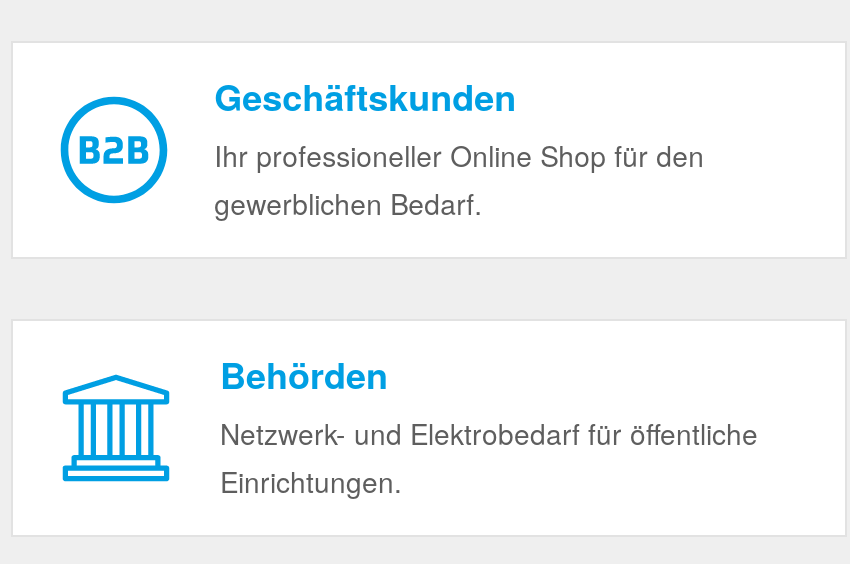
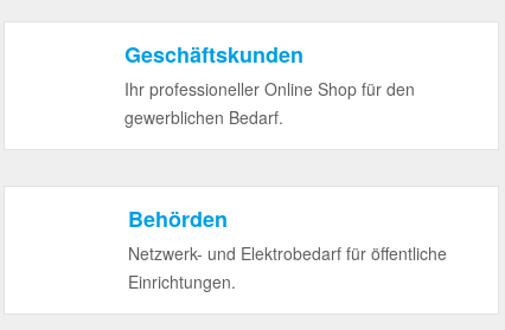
- [image]

- [image]
